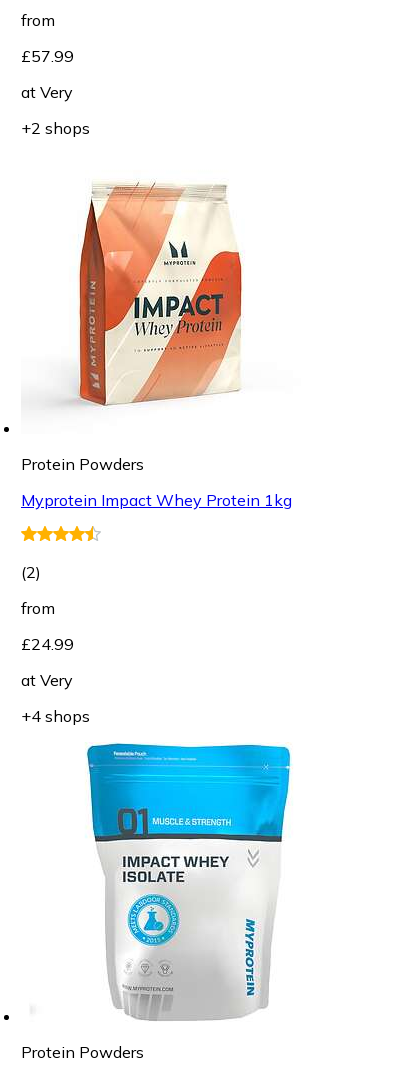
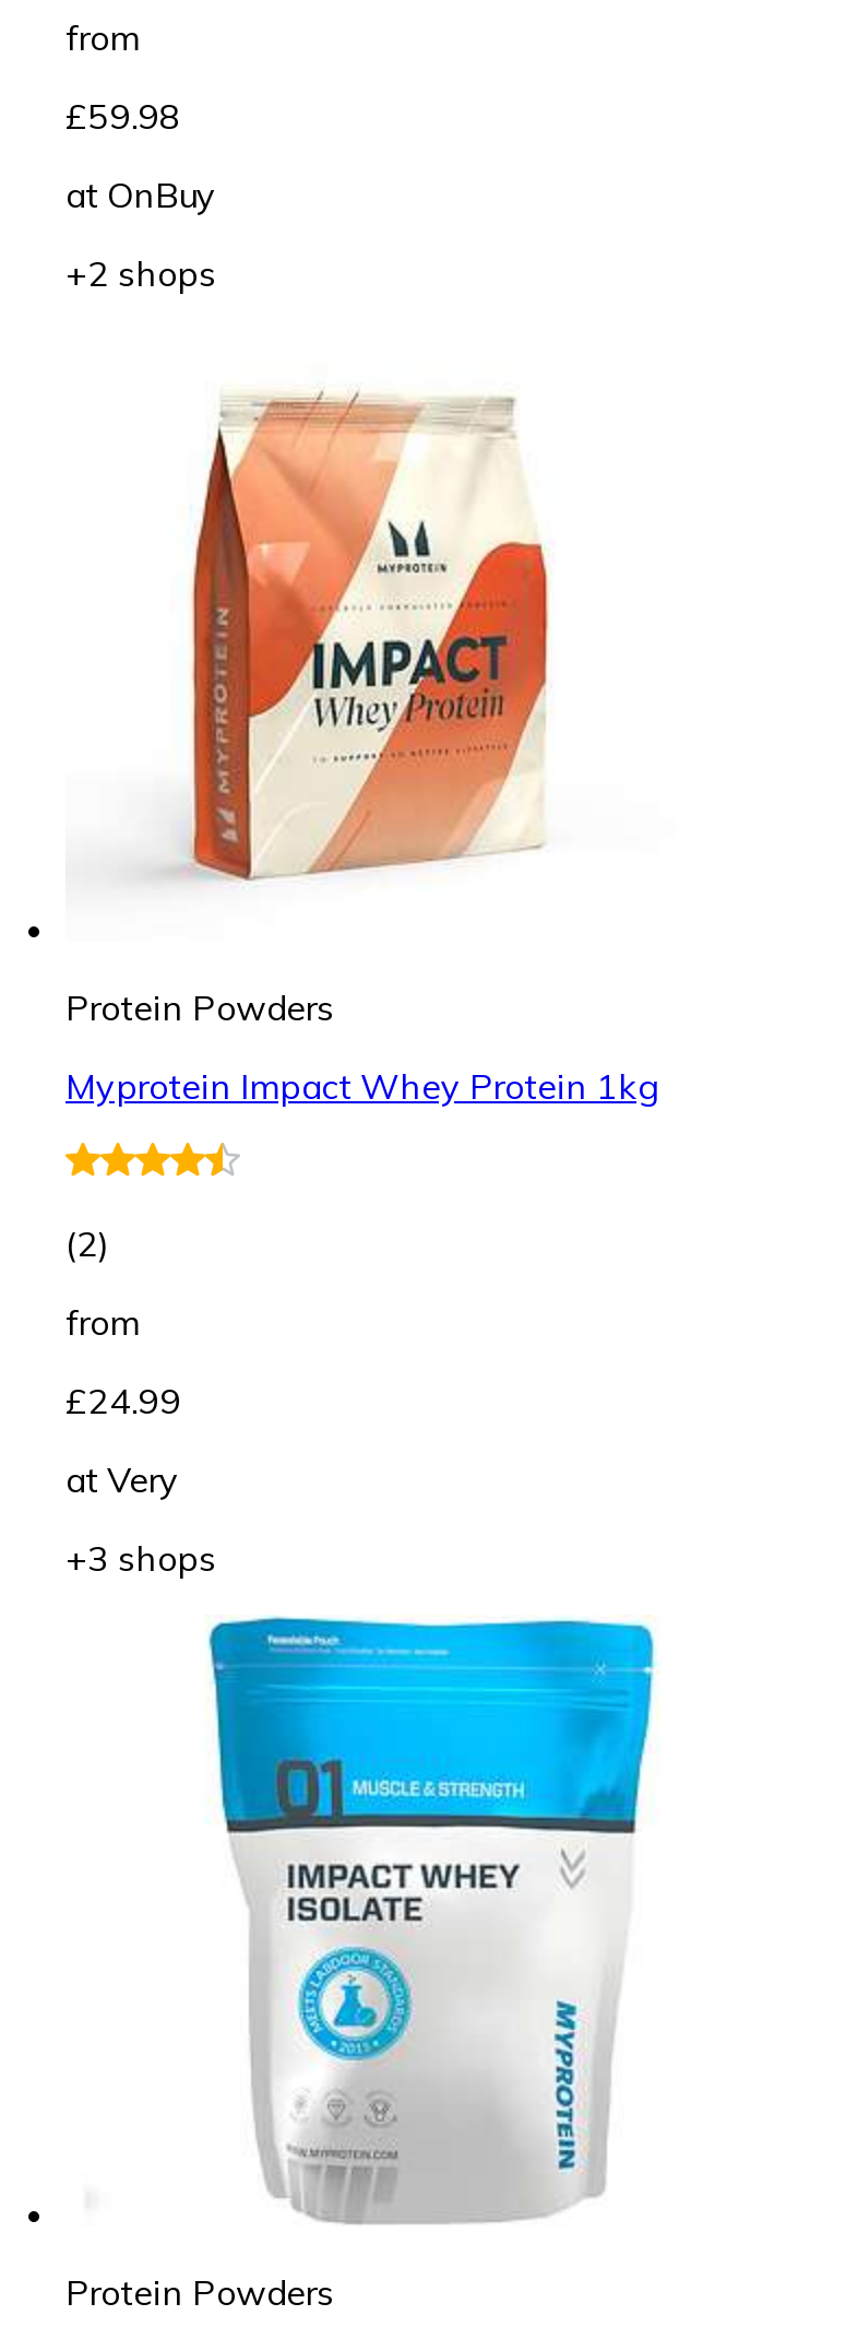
- £57.99
+ £59.98

- at Very
+ at OnBuy

- +4 shops
+ +3 shops
